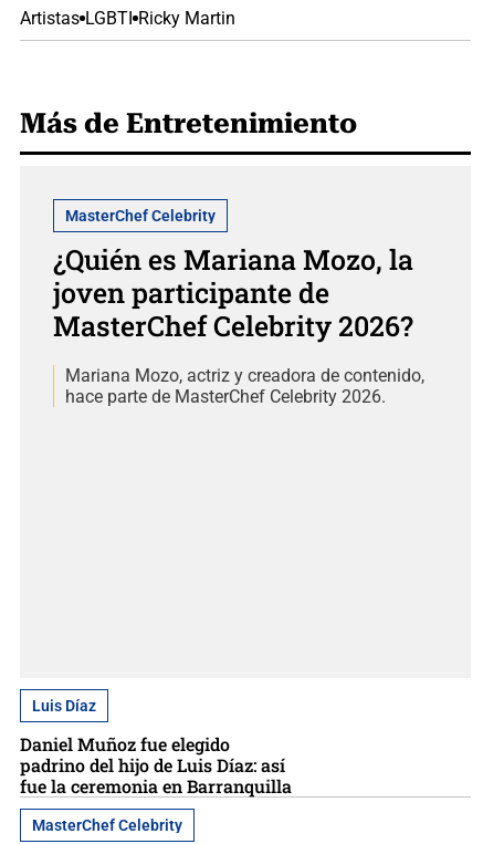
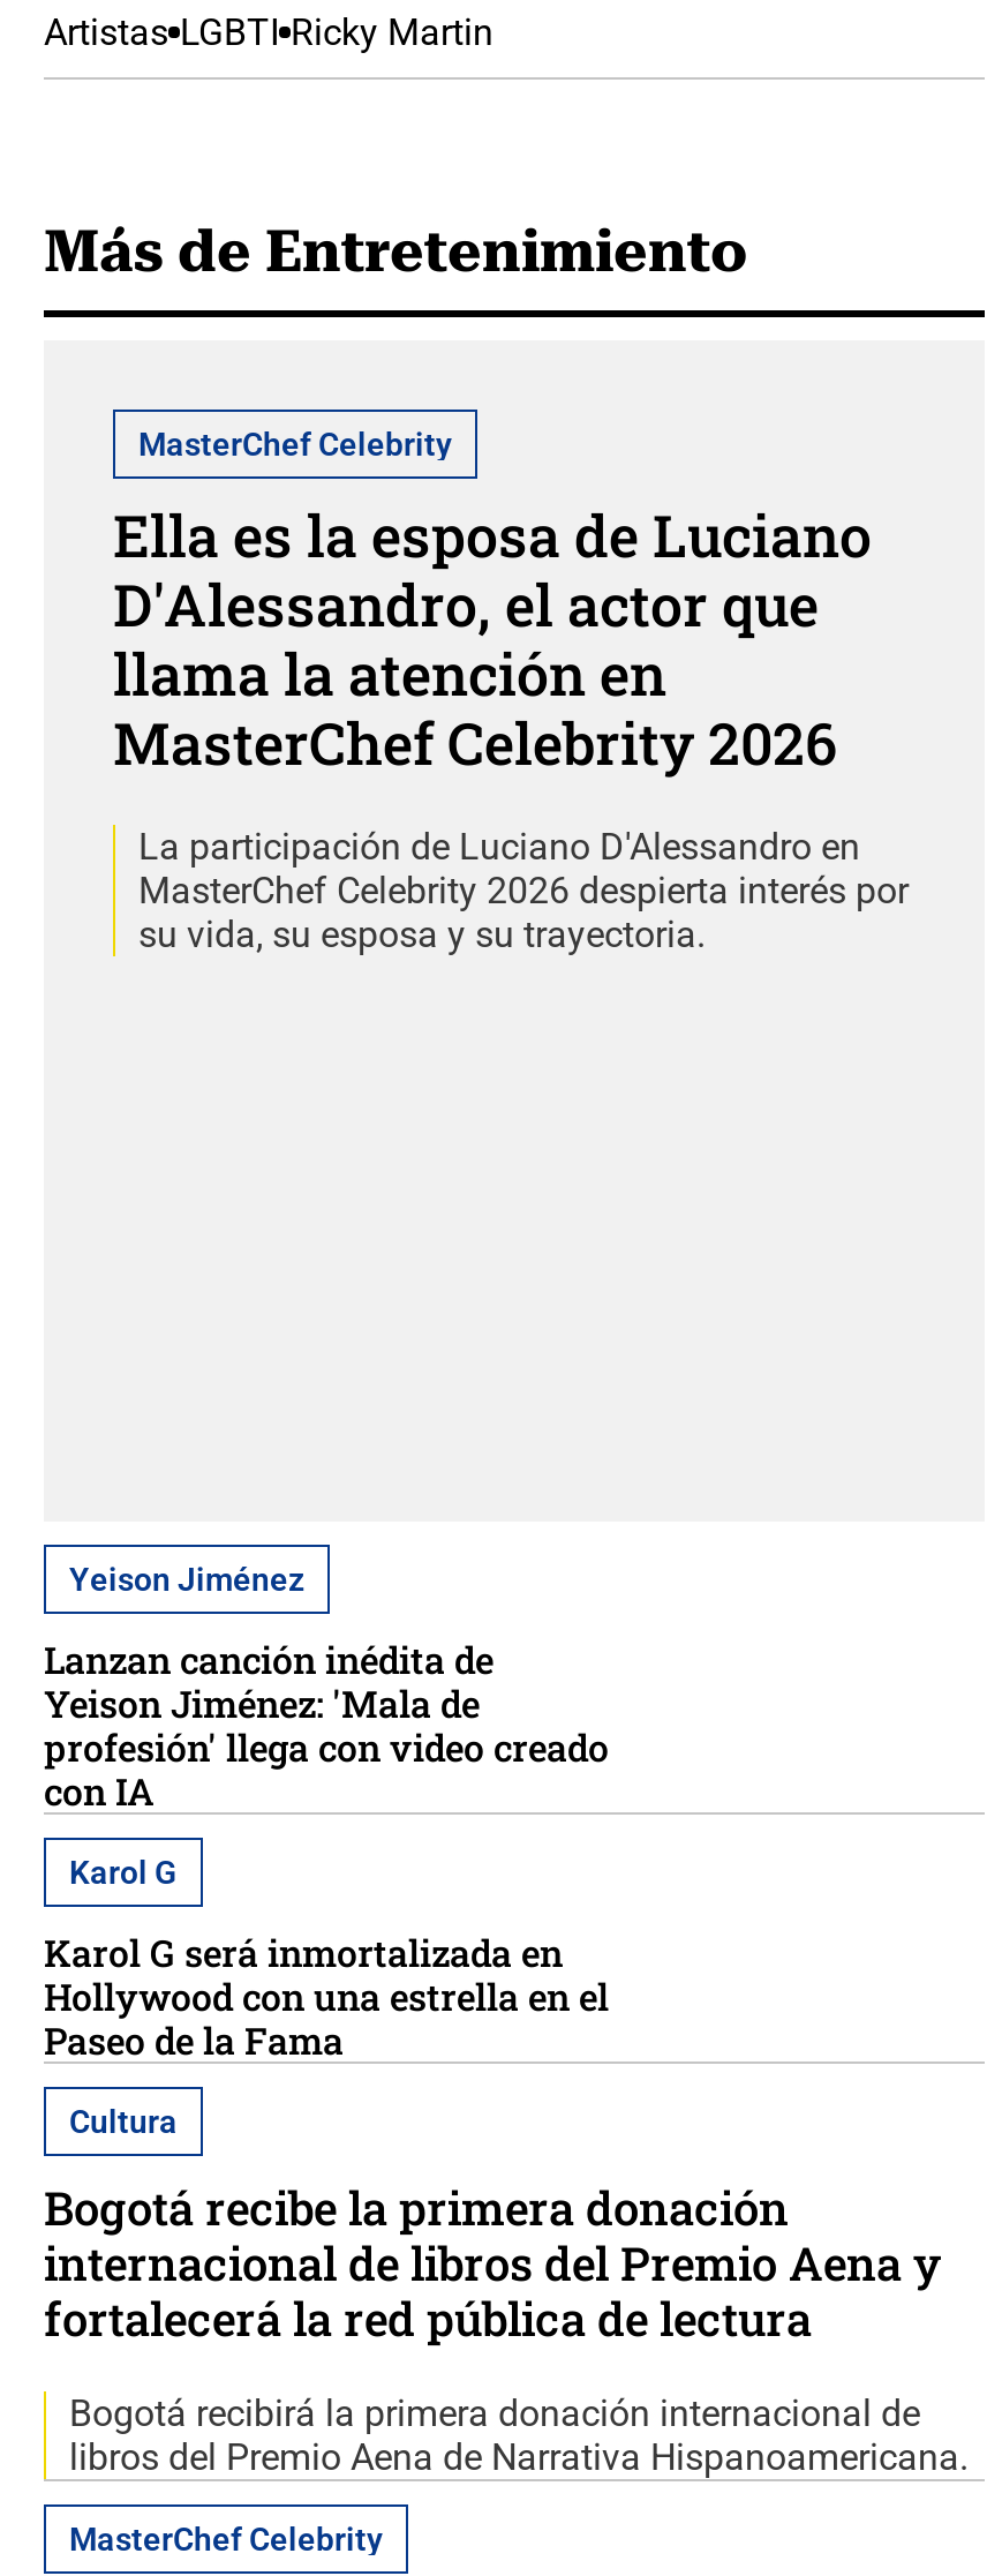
- ¿Quién es Mariana Mozo, la
- joven participante de
- MasterChef Celebrity 2026?
- Mariana Mozo, actriz y creadora de contenido,
- hace parte de MasterChef Celebrity 2026.
+ Ella es la esposa de Luciano
+ D'Alessandro, el actor que
+ llama la atención en
+ MasterChef Celebrity 2026
+ La participación de Luciano D'Alessandro en
+ MasterChef Celebrity 2026 despierta interés por
+ su vida, su esposa y su trayectoria.

- Luis Díaz
- Daniel Muñoz fue elegido
- padrino del hijo de Luis Díaz: así
- fue la ceremonia en Barranquilla
+ Yeison Jiménez
+ Lanzan canción inédita de
+ Yeison Jiménez: 'Mala de
+ profesión' llega con video creado
+ con IA
+ Karol G
+ Karol G será inmortalizada en
+ Hollywood con una estrella en el
+ Paseo de la Fama
+ Cultura
+ Bogotá recibe la primera donación
+ internacional de libros del Premio Aena y
+ fortalecerá la red pública de lectura
+ Bogotá recibirá la primera donación internacional de
+ libros del Premio Aena de Narrativa Hispanoamericana.
